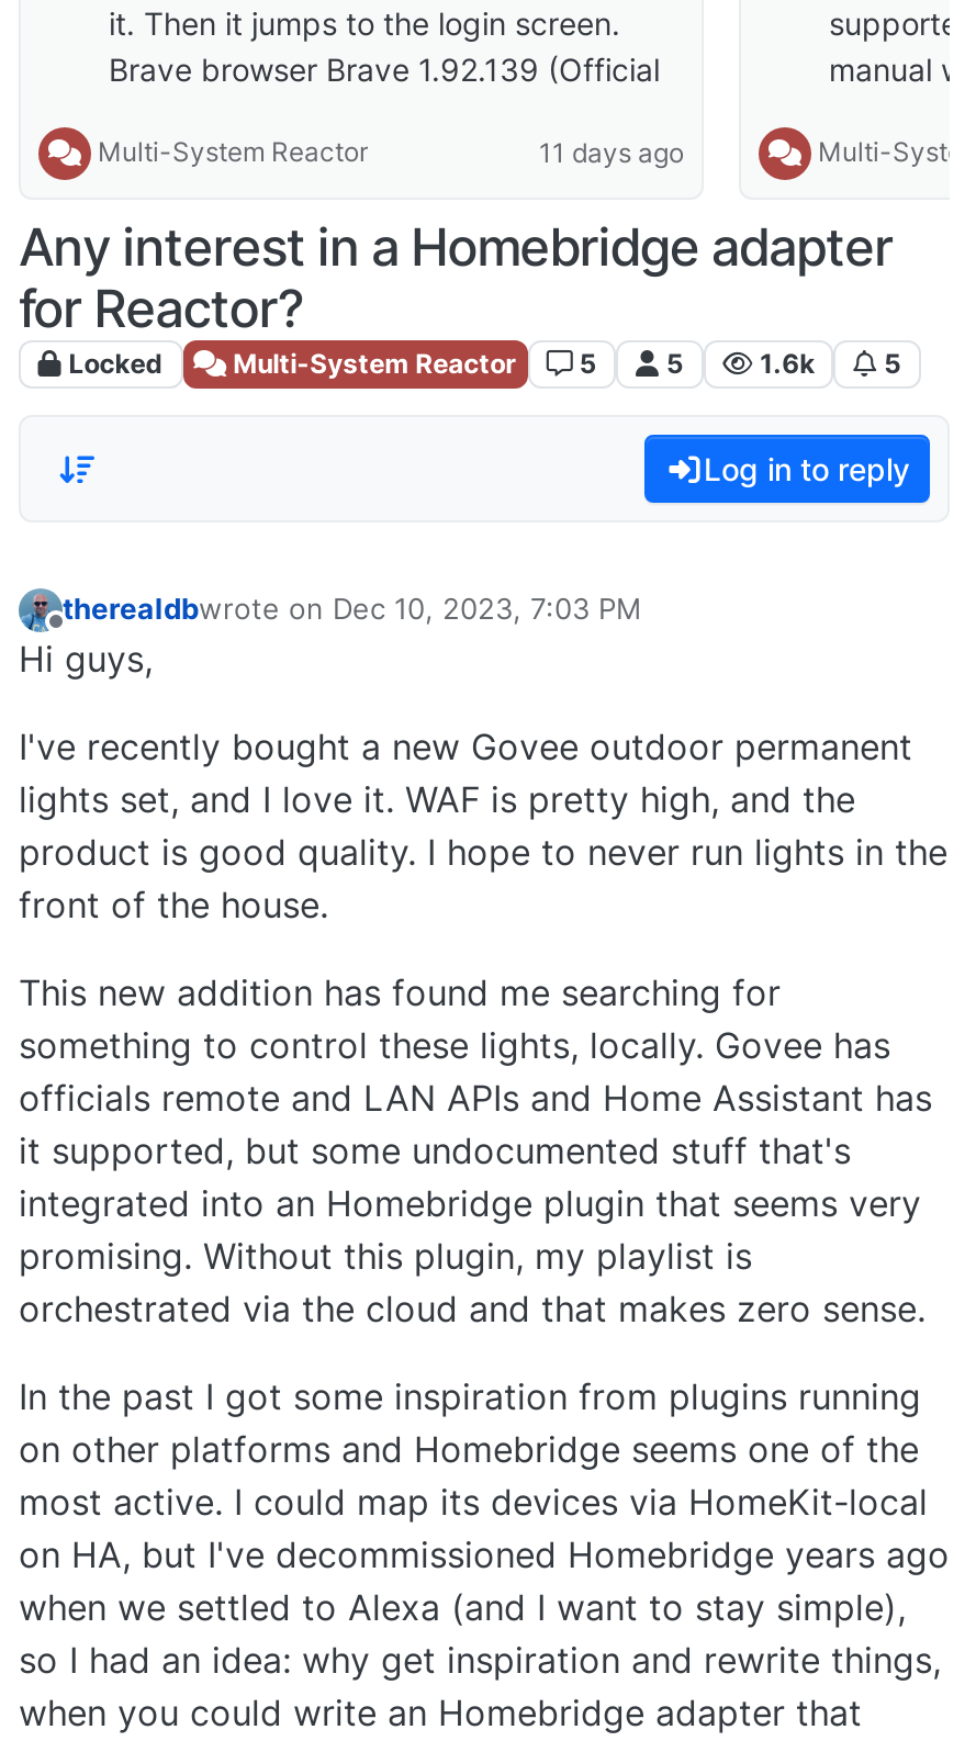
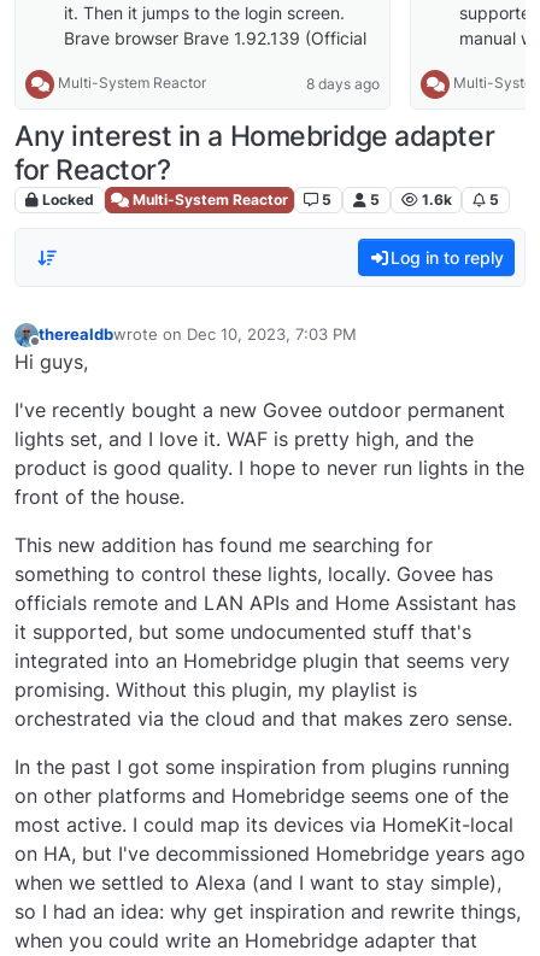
- 11 days ago
+ 8 days ago
